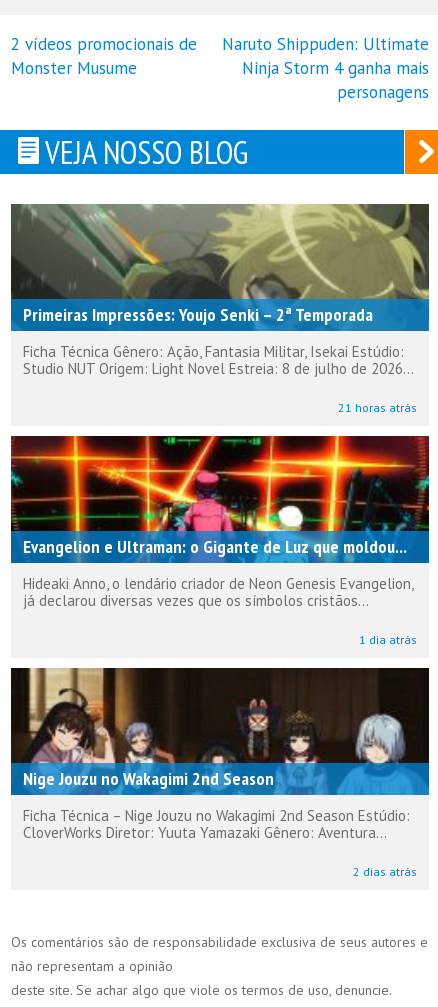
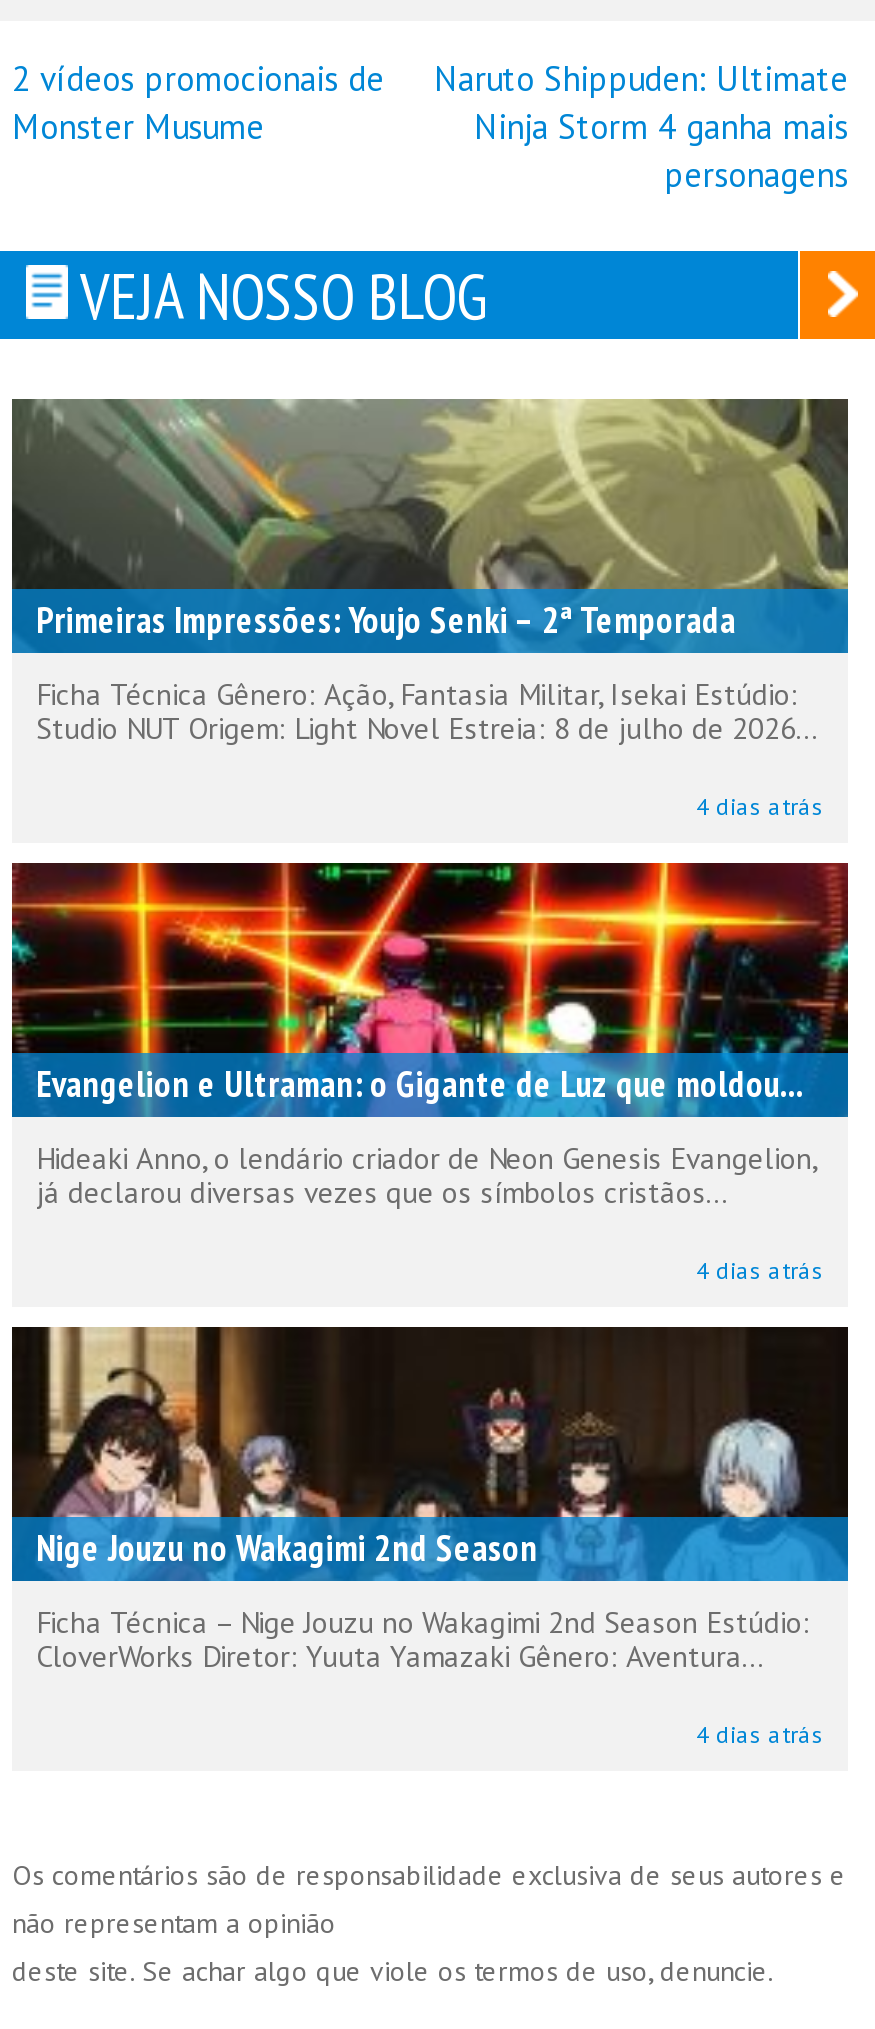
- 21 horas atrás
+ 4 dias atrás

- 1 dia atrás
+ 4 dias atrás

- 2 dias atrás
+ 4 dias atrás
